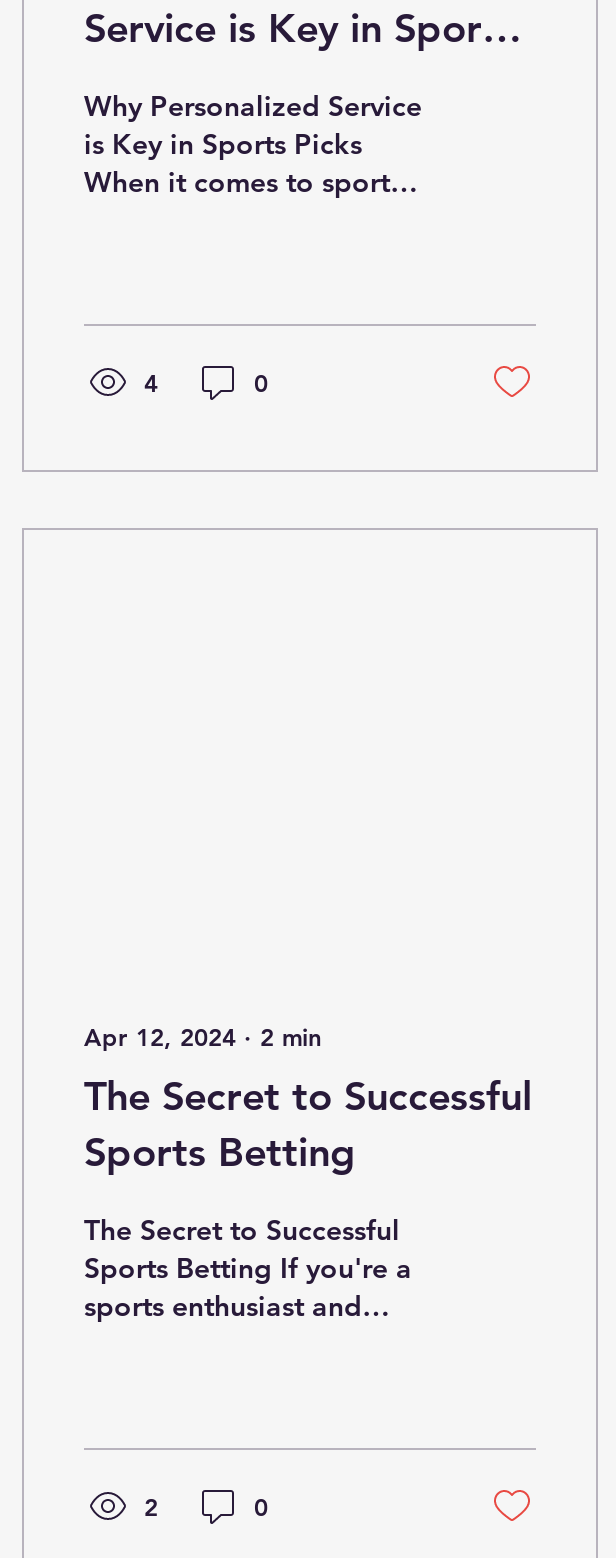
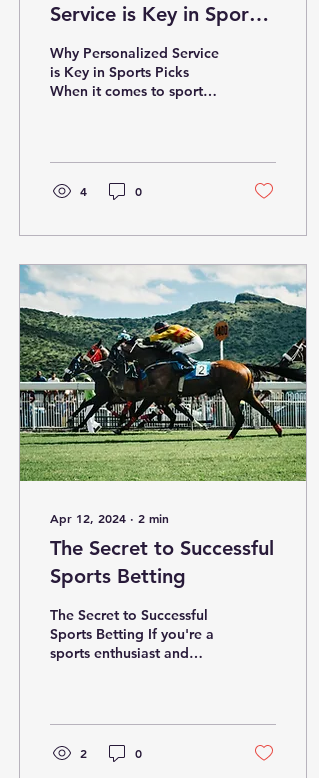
+ [image]
